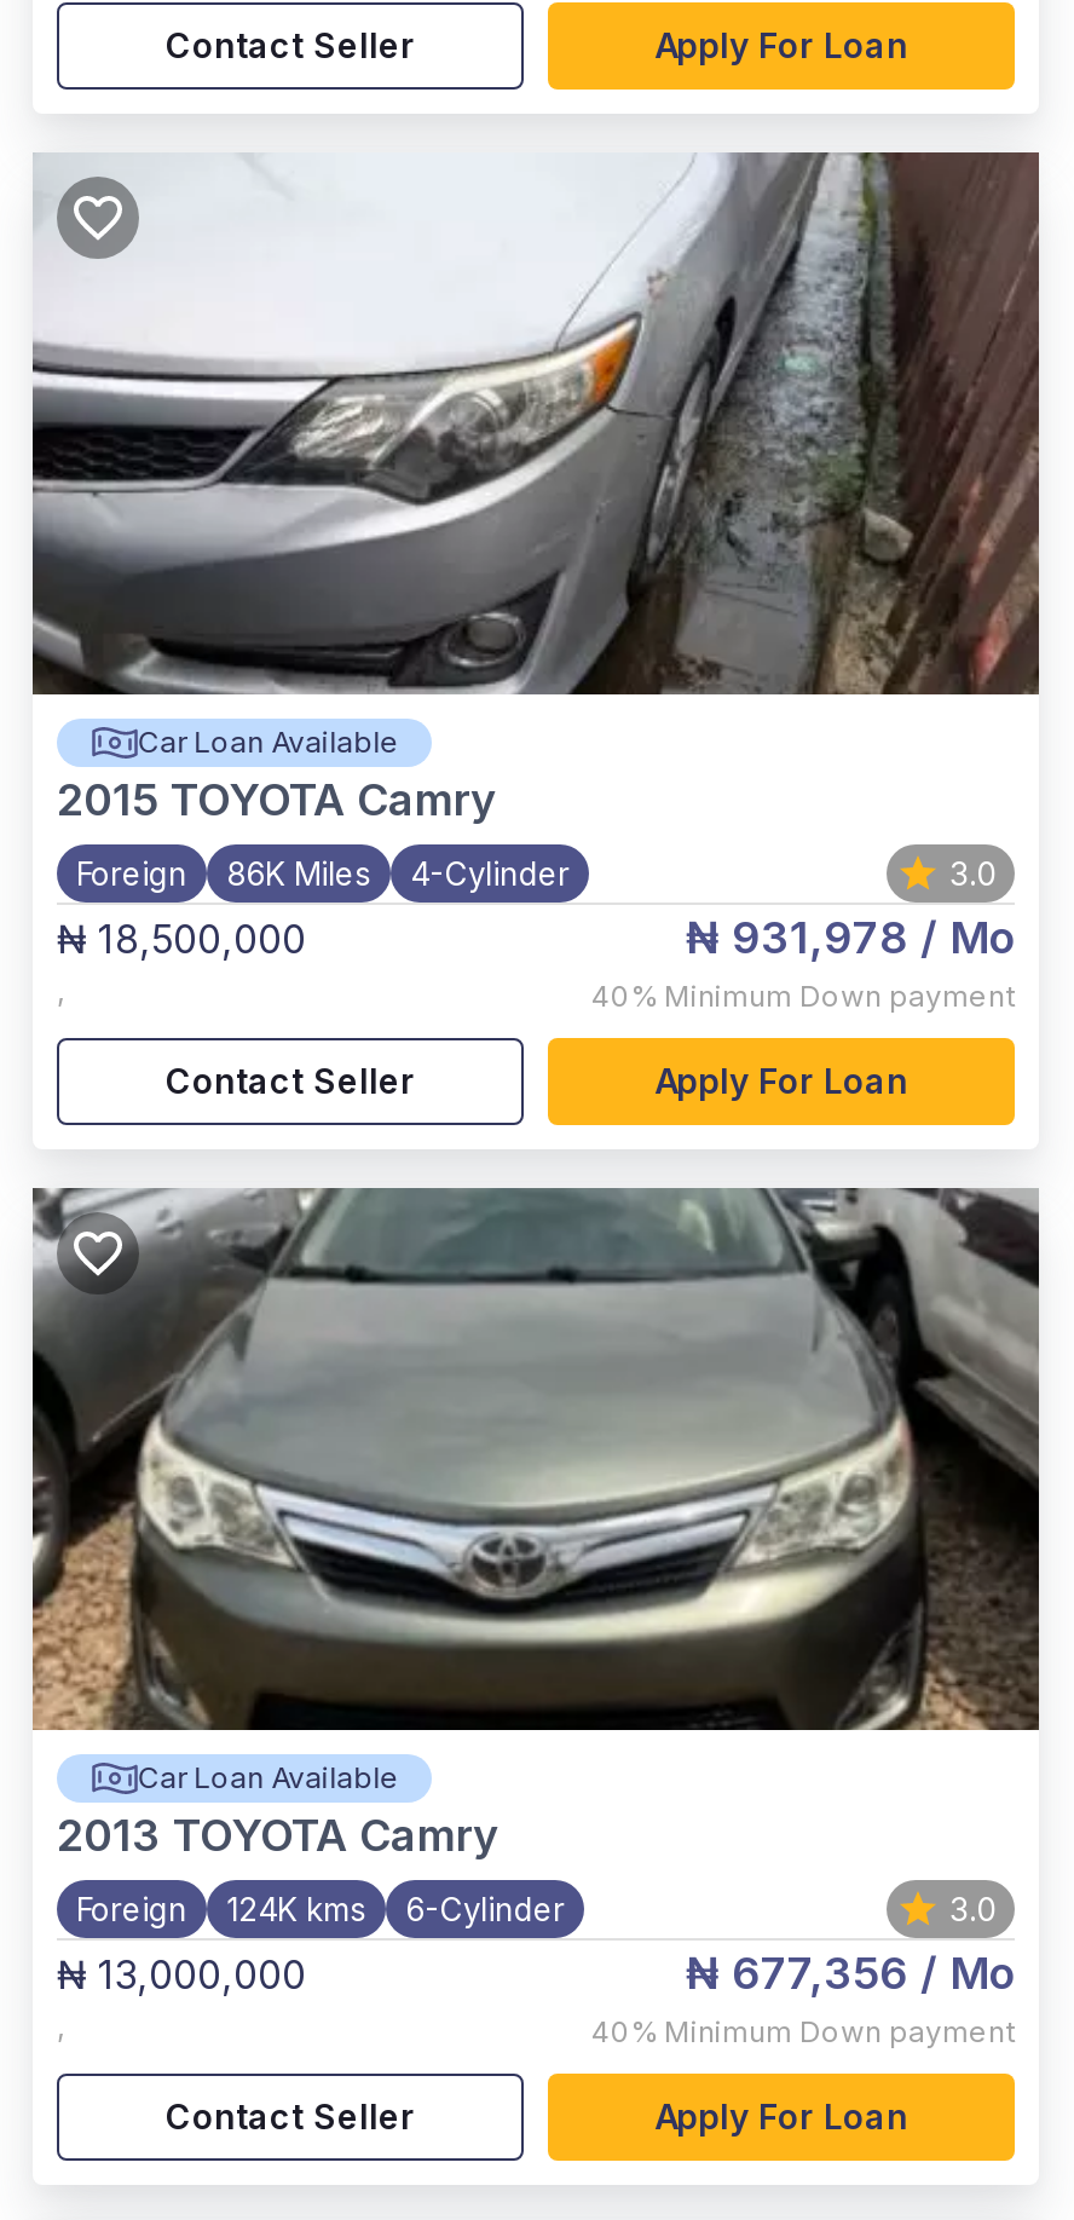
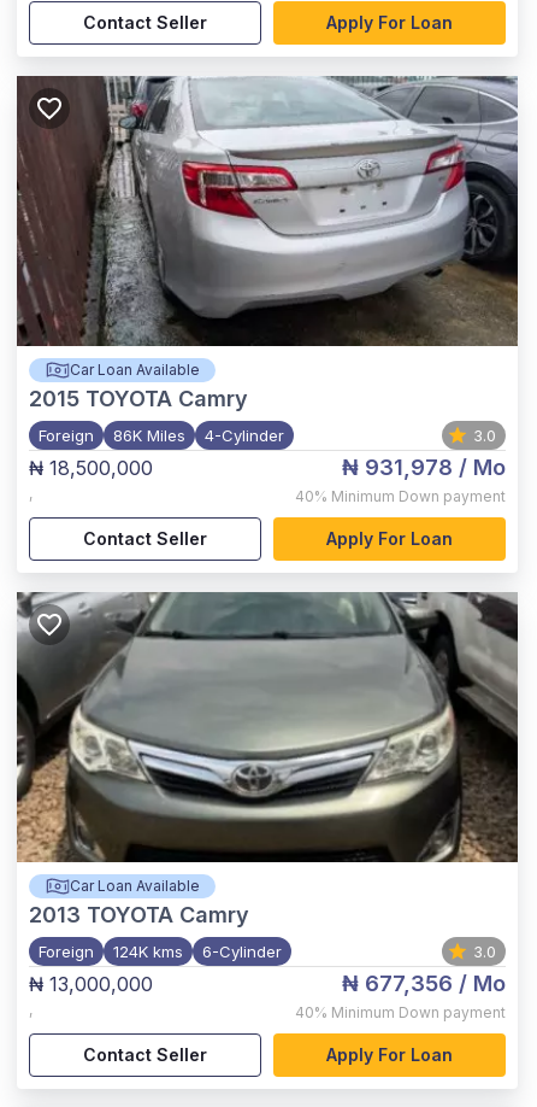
- [image]
+ [image]
